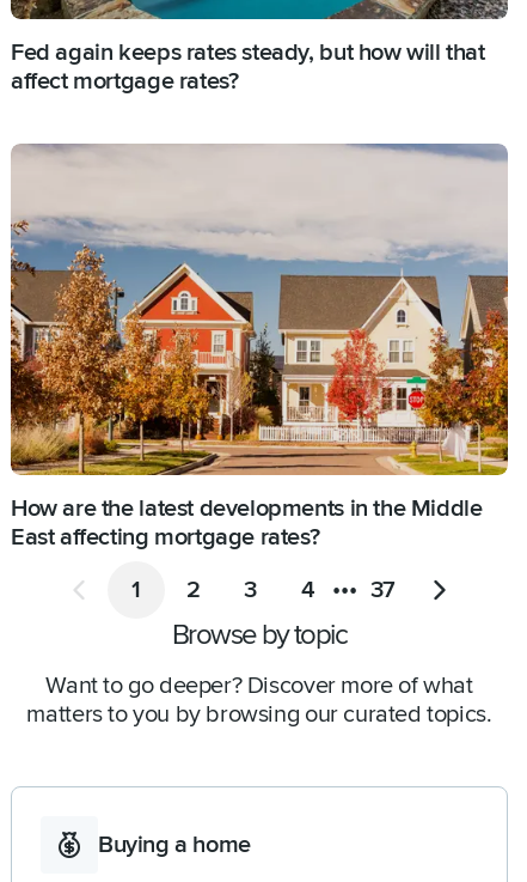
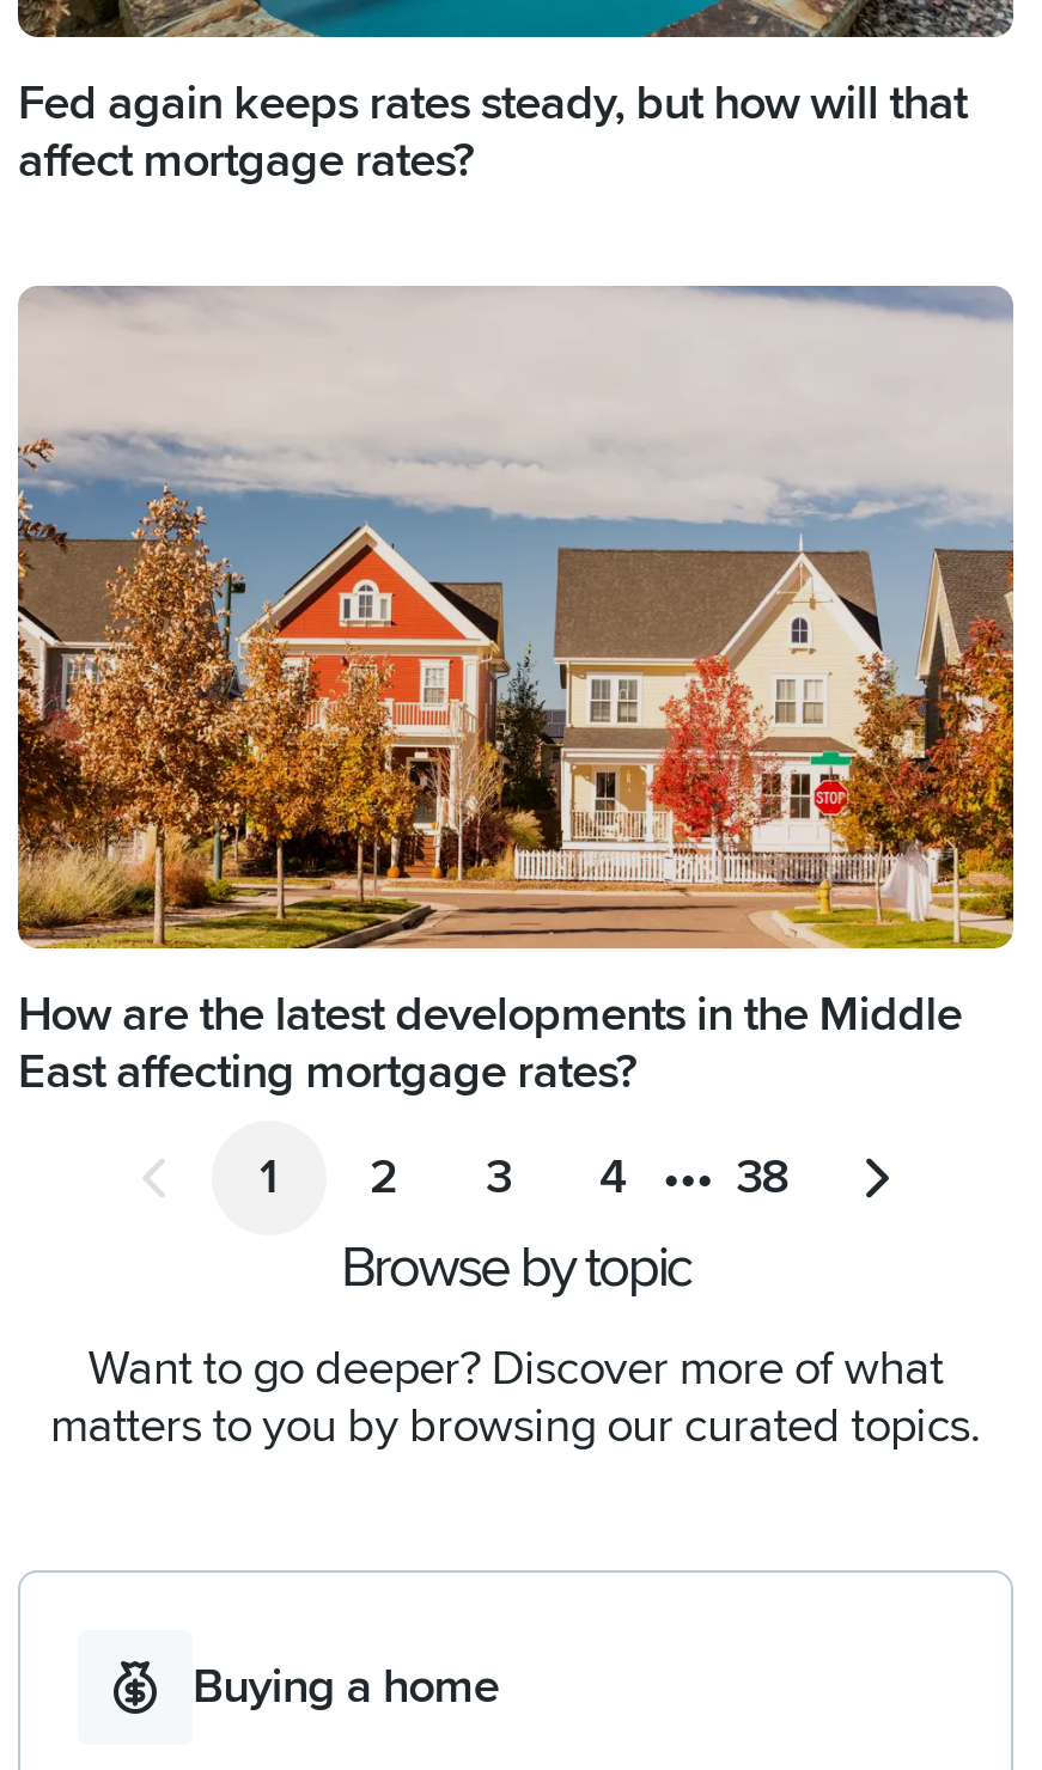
- 1 2 3 4 ••• 37
+ 1 2 3 4 ••• 38
